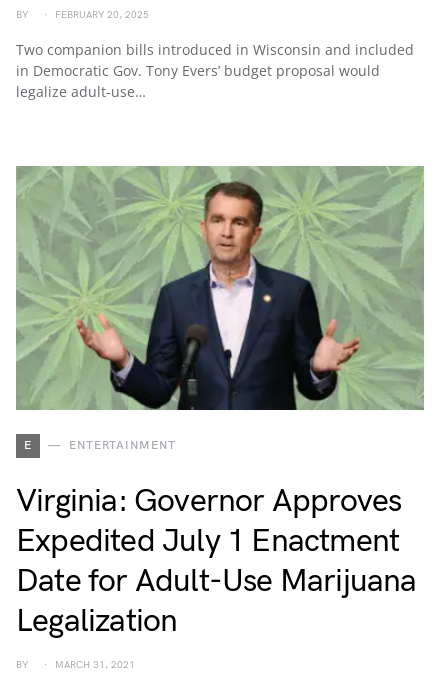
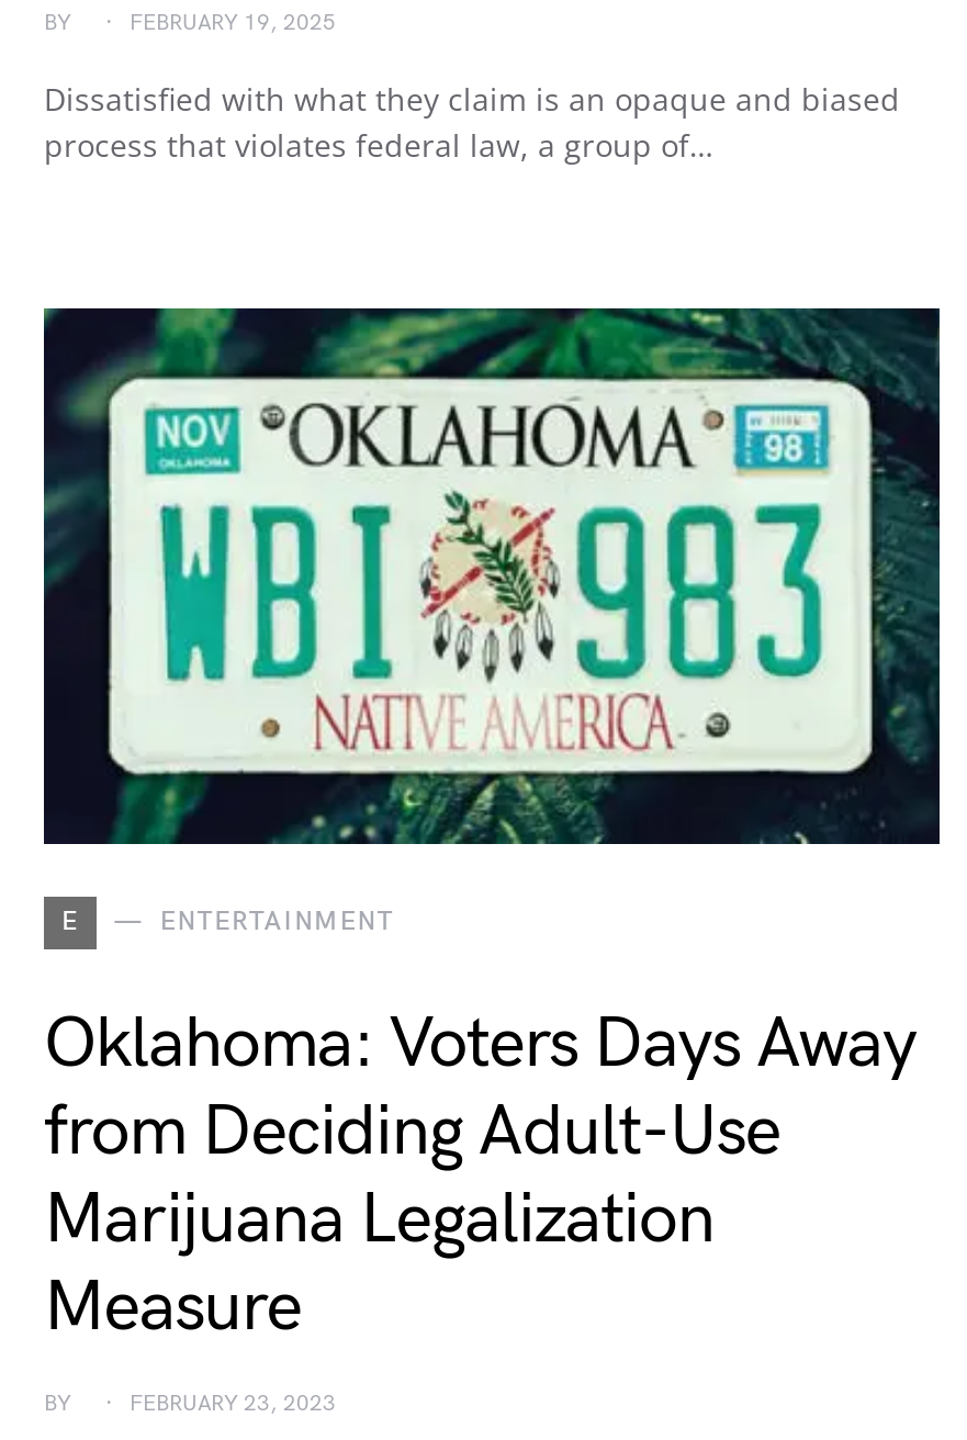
- FEBRUARY 20, 2025
+ FEBRUARY 19, 2025

- Two companion bills introduced in Wisconsin and included
- in Democratic Gov. Tony Evers’ budget proposal would
- legalize adult-use…
+ Dissatisfied with what they claim is an opaque and biased
+ process that violates federal law, a group of…

- [image]
+ [image]

- Virginia: Governor Approves
- Expedited July 1 Enactment
- Date for Adult-Use Marijuana
- Legalization
+ Oklahoma: Voters Days Away
+ from Deciding Adult-Use
+ Marijuana Legalization
+ Measure

- MARCH 31, 2021
+ FEBRUARY 23, 2023
